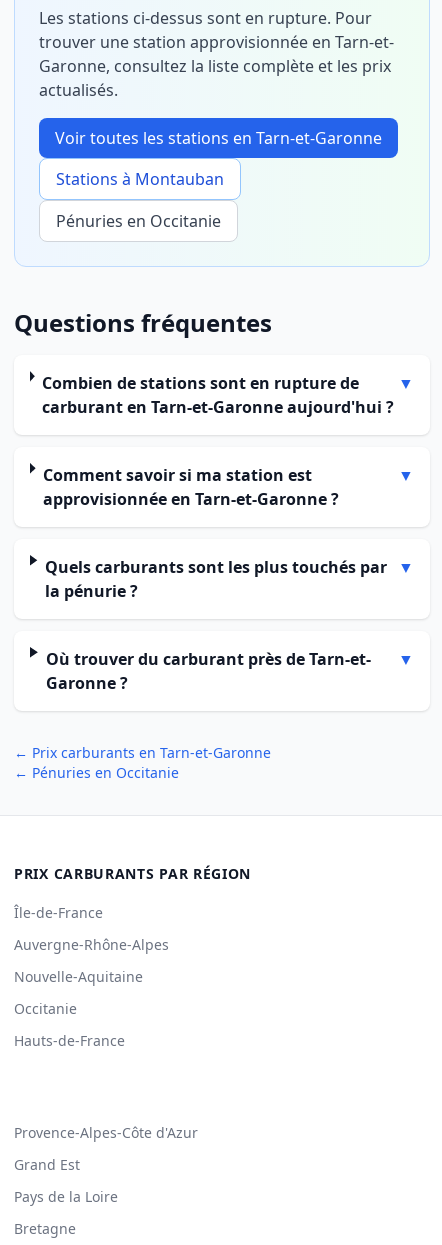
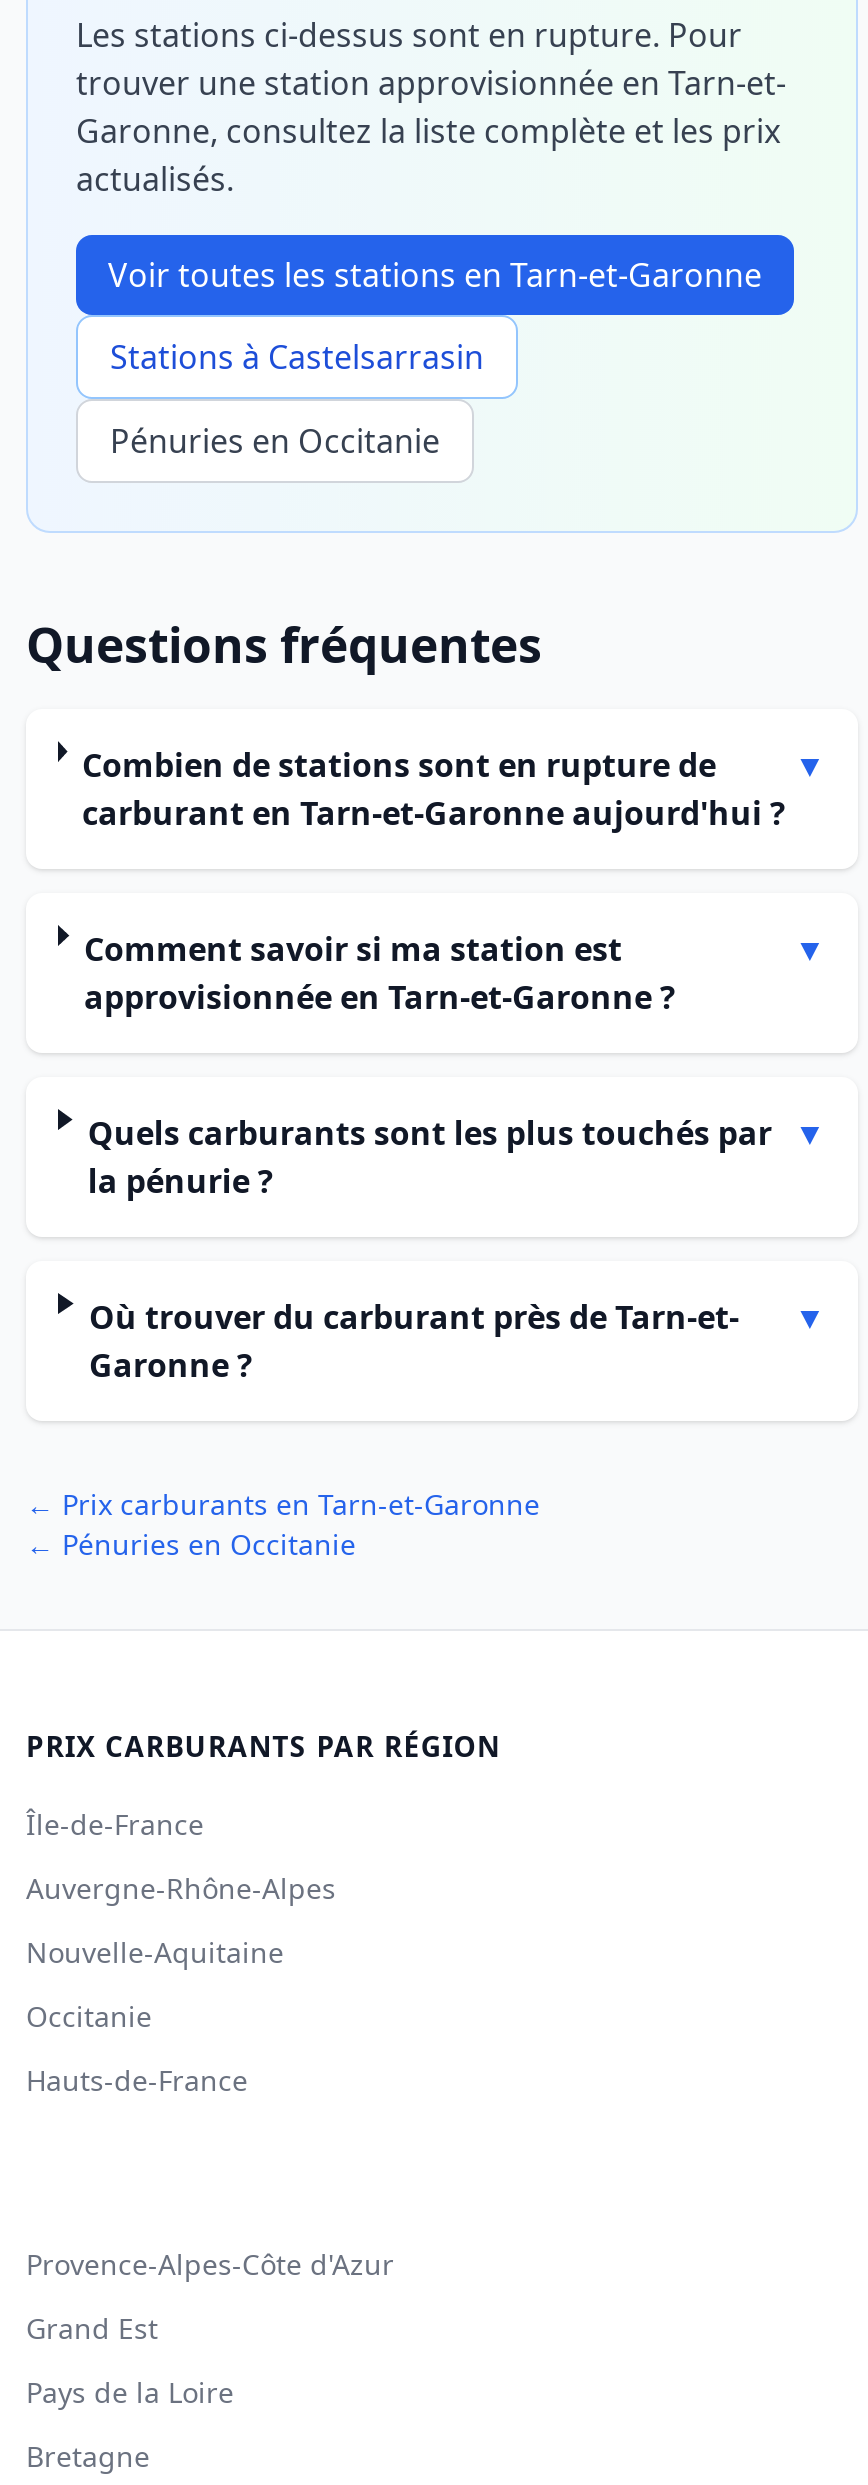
- Stations à Montauban
+ Stations à Castelsarrasin
